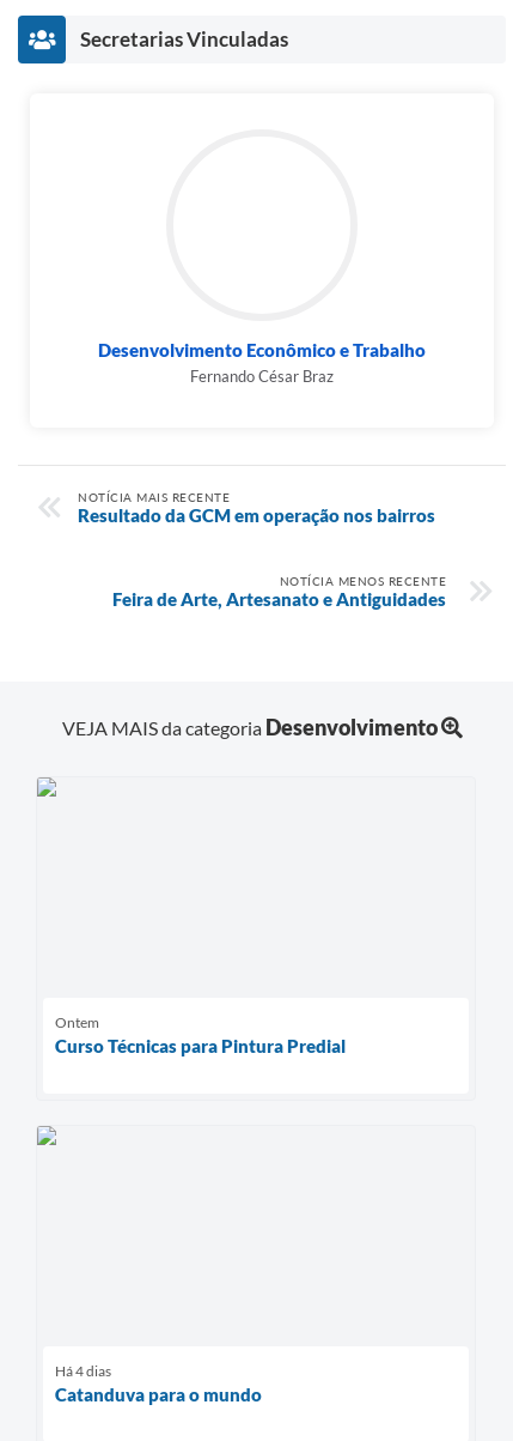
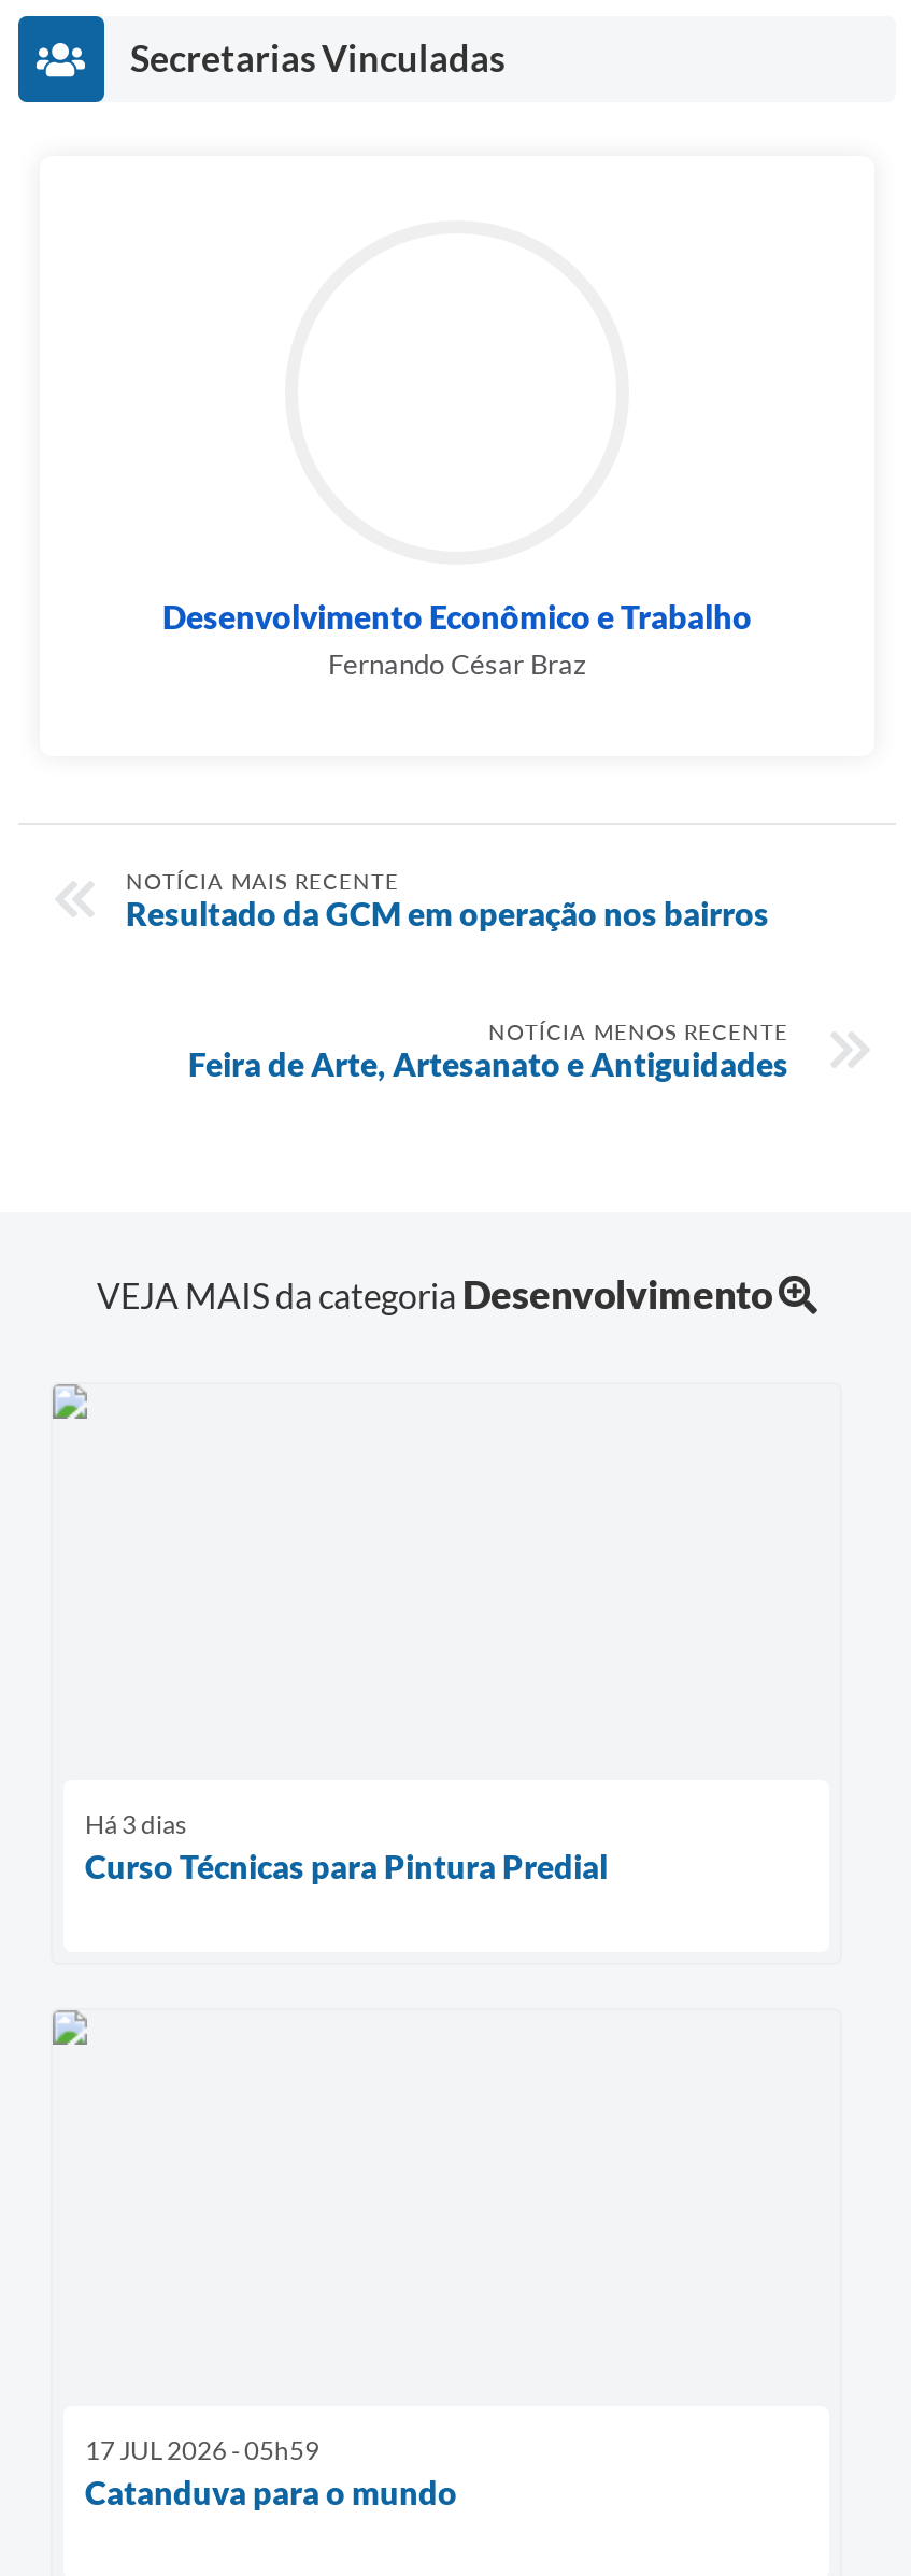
- Ontem
+ Há 3 dias

- Há 4 dias
+ 17 JUL 2026 - 05h59
